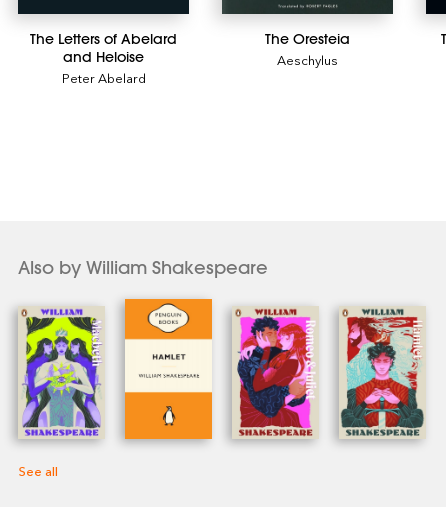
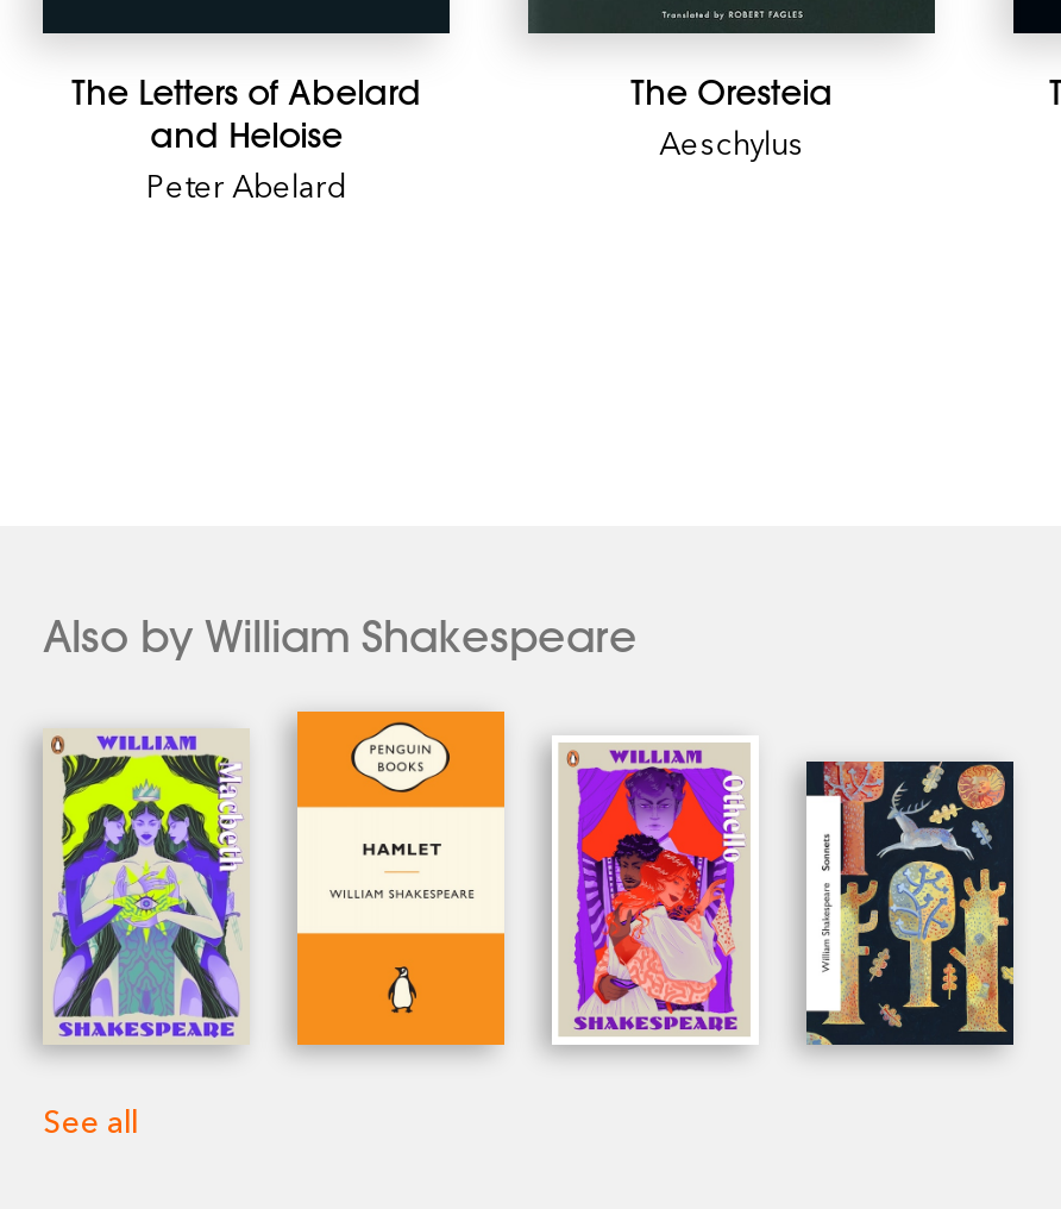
- [image]
+ [image]

- [image]
+ [image]
